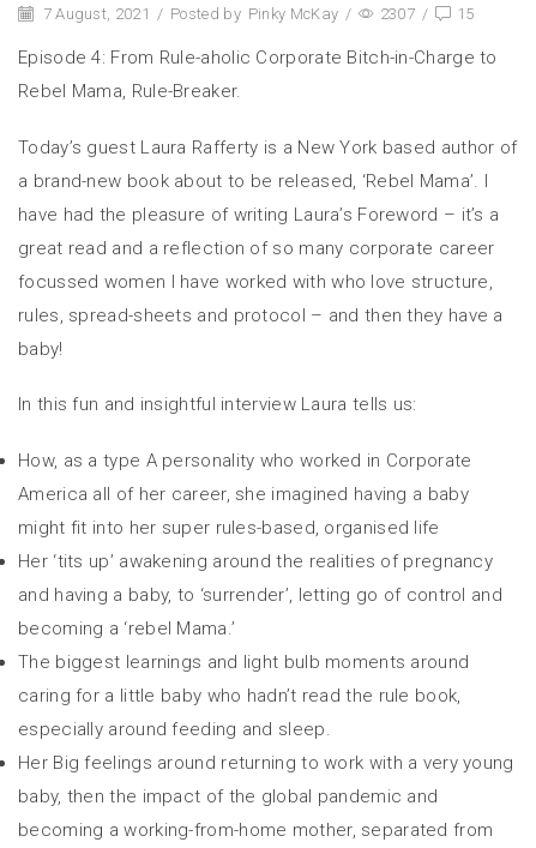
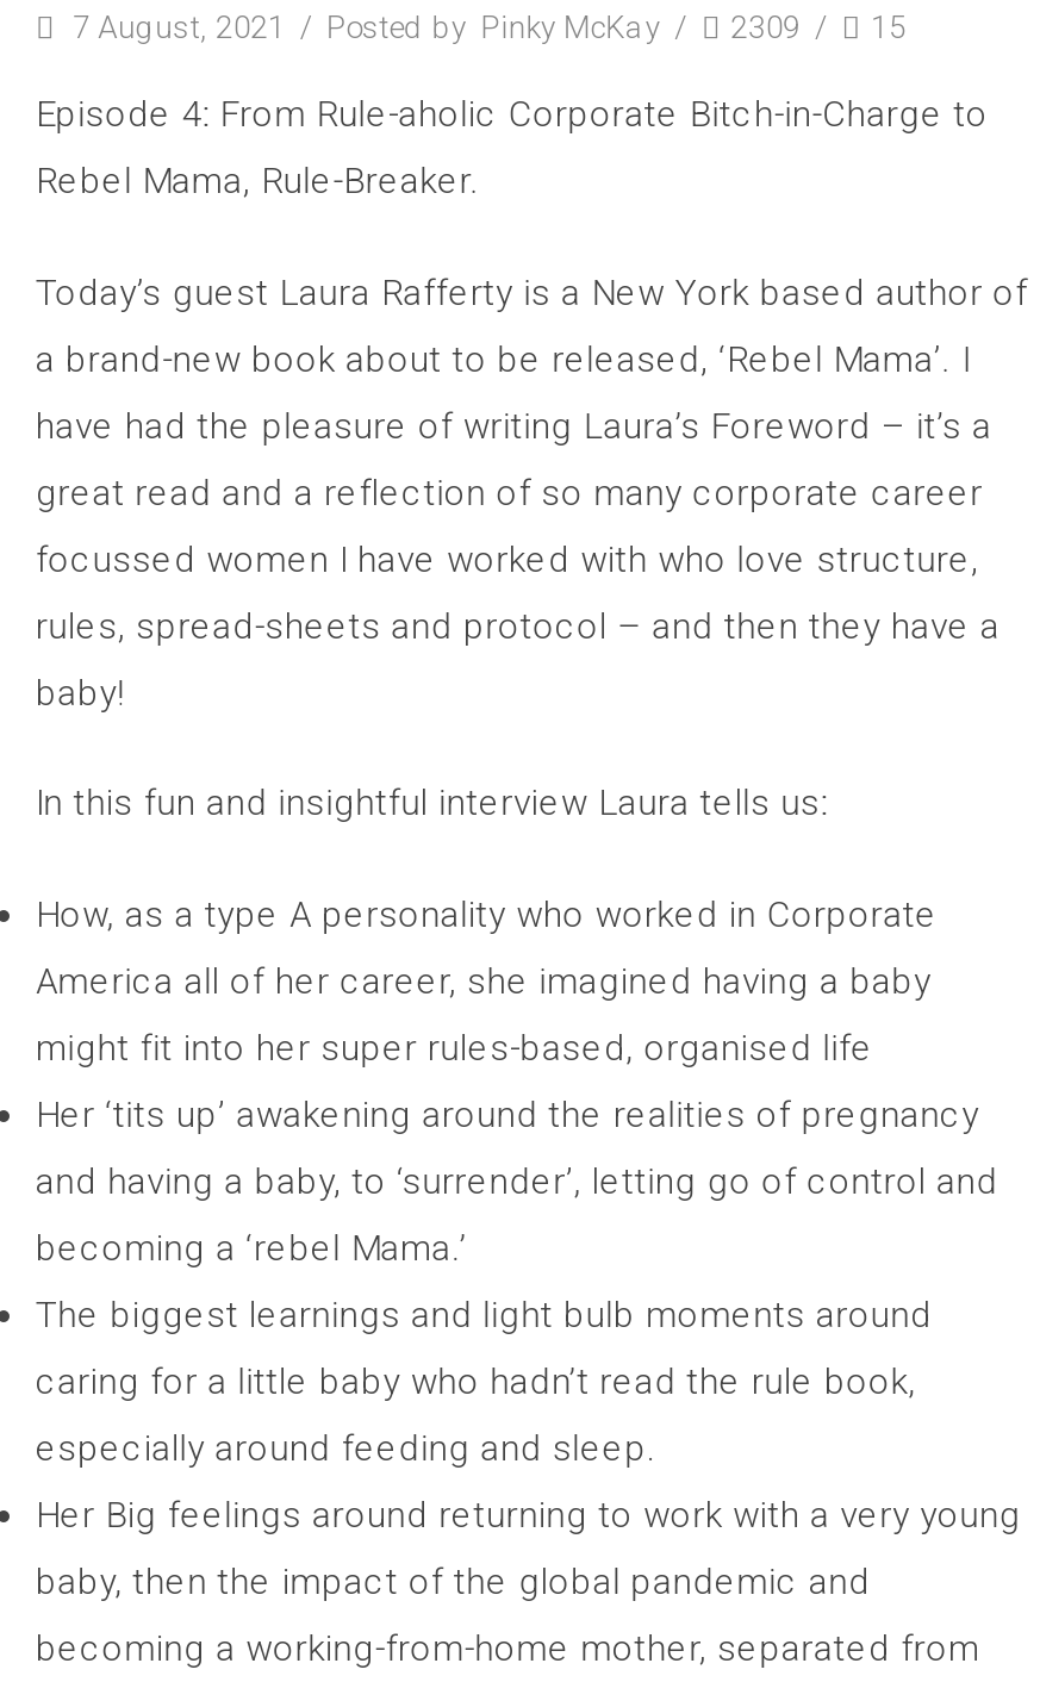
- 7 August, 2021 / Posted by Pinky McKay / 2307 / 15
+ 7 August, 2021 / Posted by Pinky McKay / 2309 / 15
